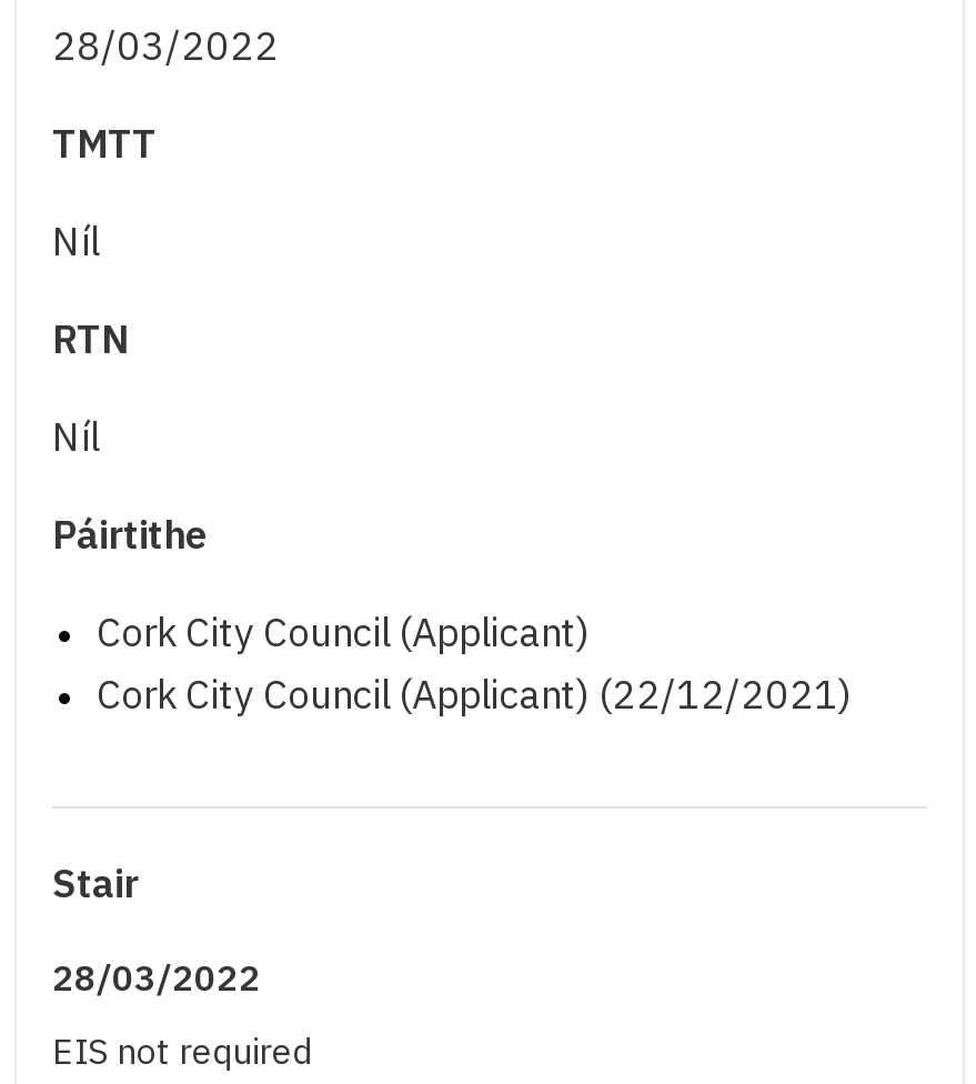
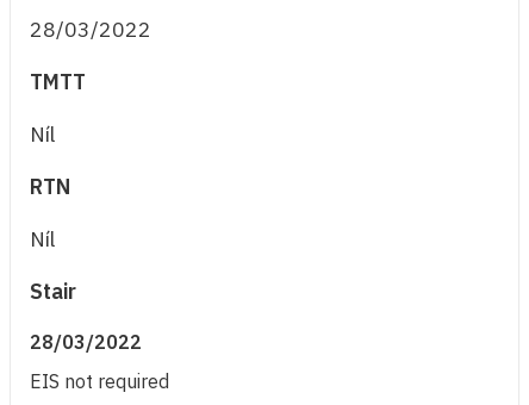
- Páirtithe
- Cork City Council (Applicant)
- Cork City Council (Applicant) (22/12/2021)
